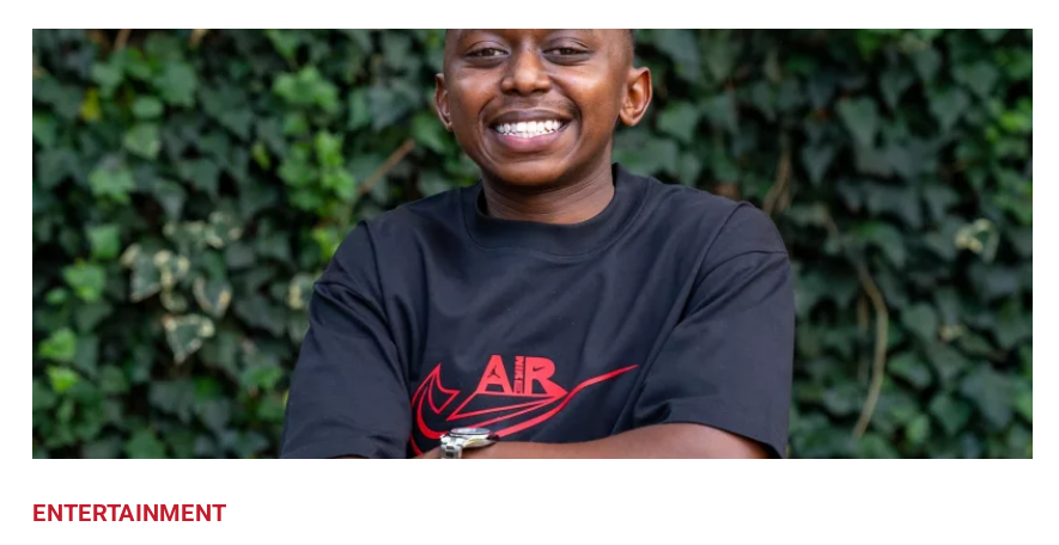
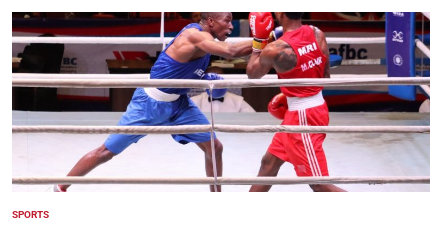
- [image]
- ENTERTAINMENT
+ [image]
+ SPORTS
